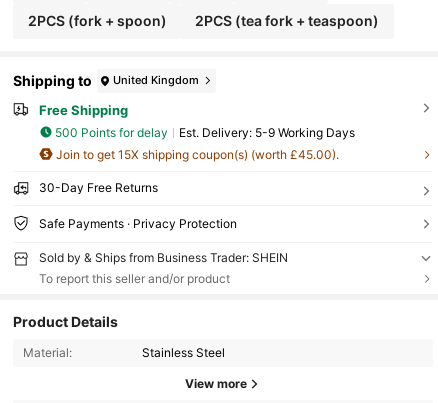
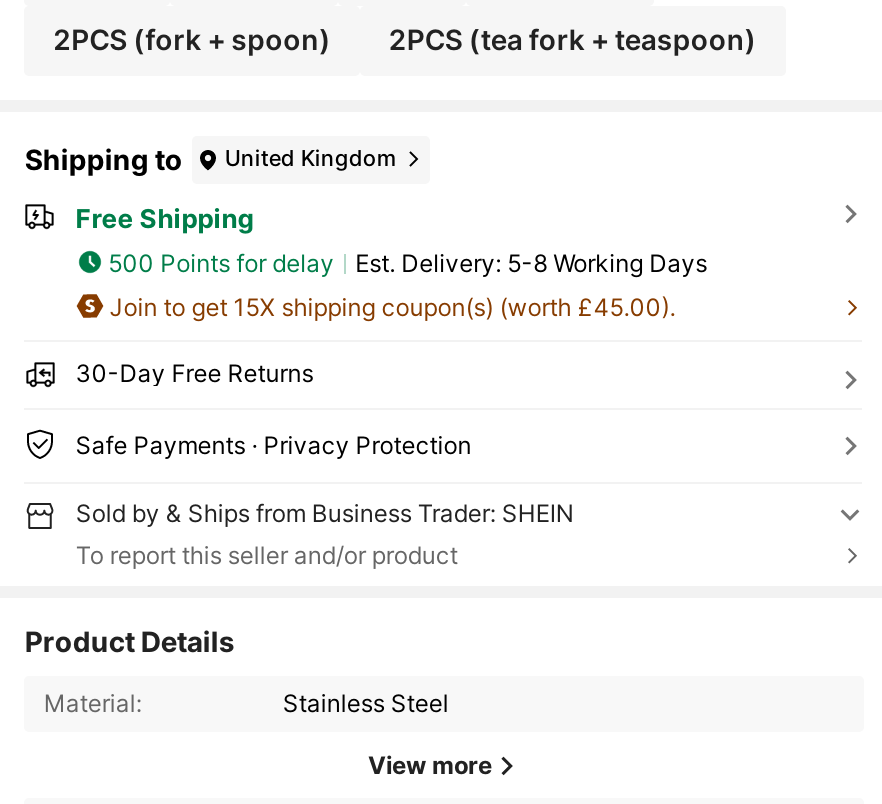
- Est. Delivery: 5-9 Working Days
+ Est. Delivery: 5-8 Working Days
